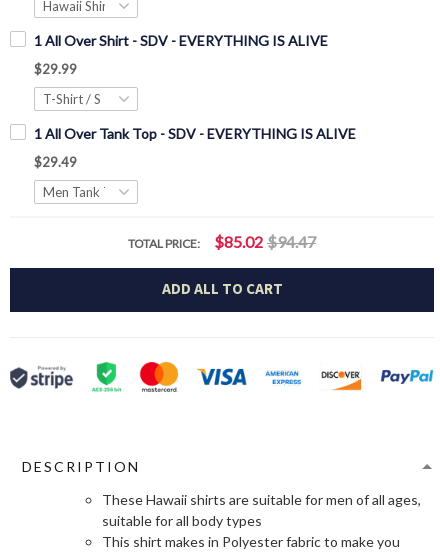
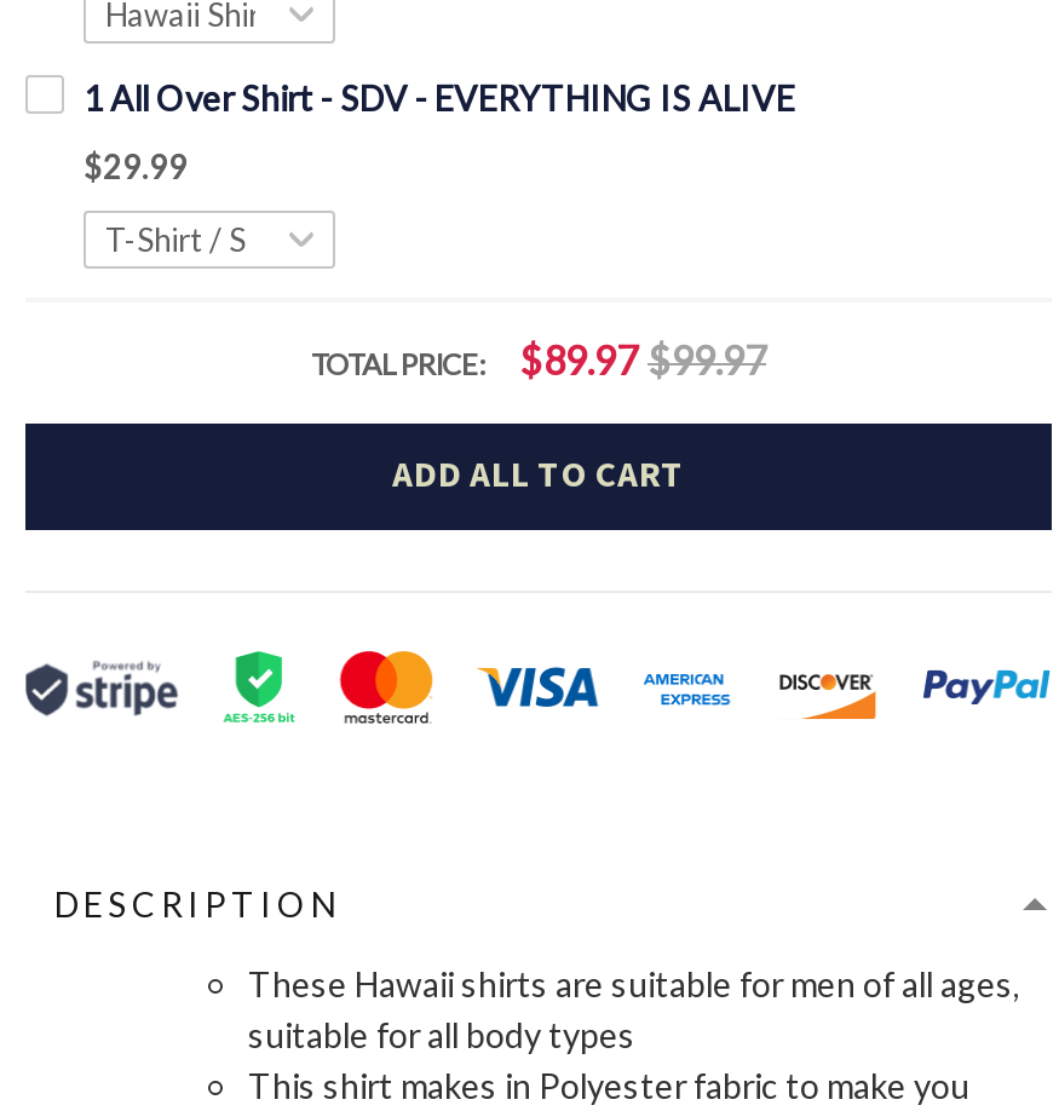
- 1 All Over Tank Top - SDV - EVERYTHING IS ALIVE
- $29.49

- TOTAL PRICE: $85.02 $94.47
+ TOTAL PRICE: $89.97 $99.97
